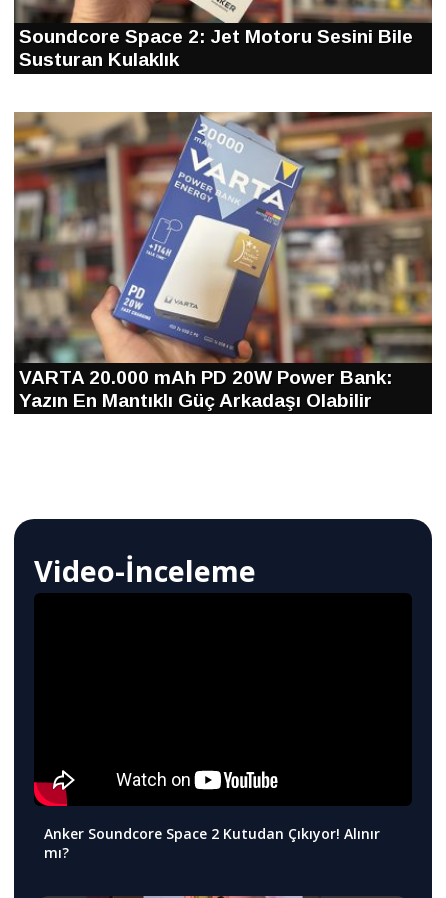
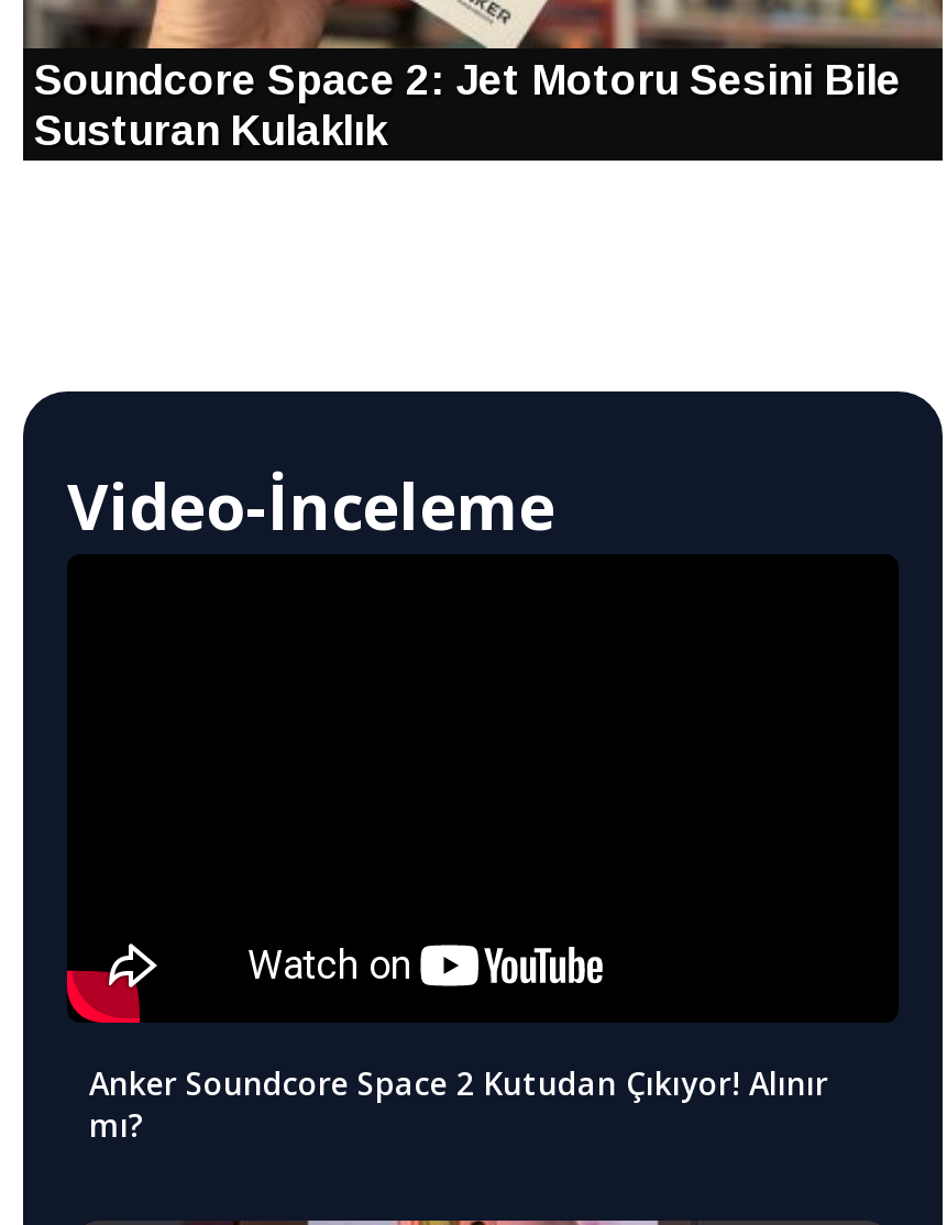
- [image]
- VARTA 20.000 mAh PD 20W Power Bank:
- Yazın En Mantıklı Güç Arkadaşı Olabilir
